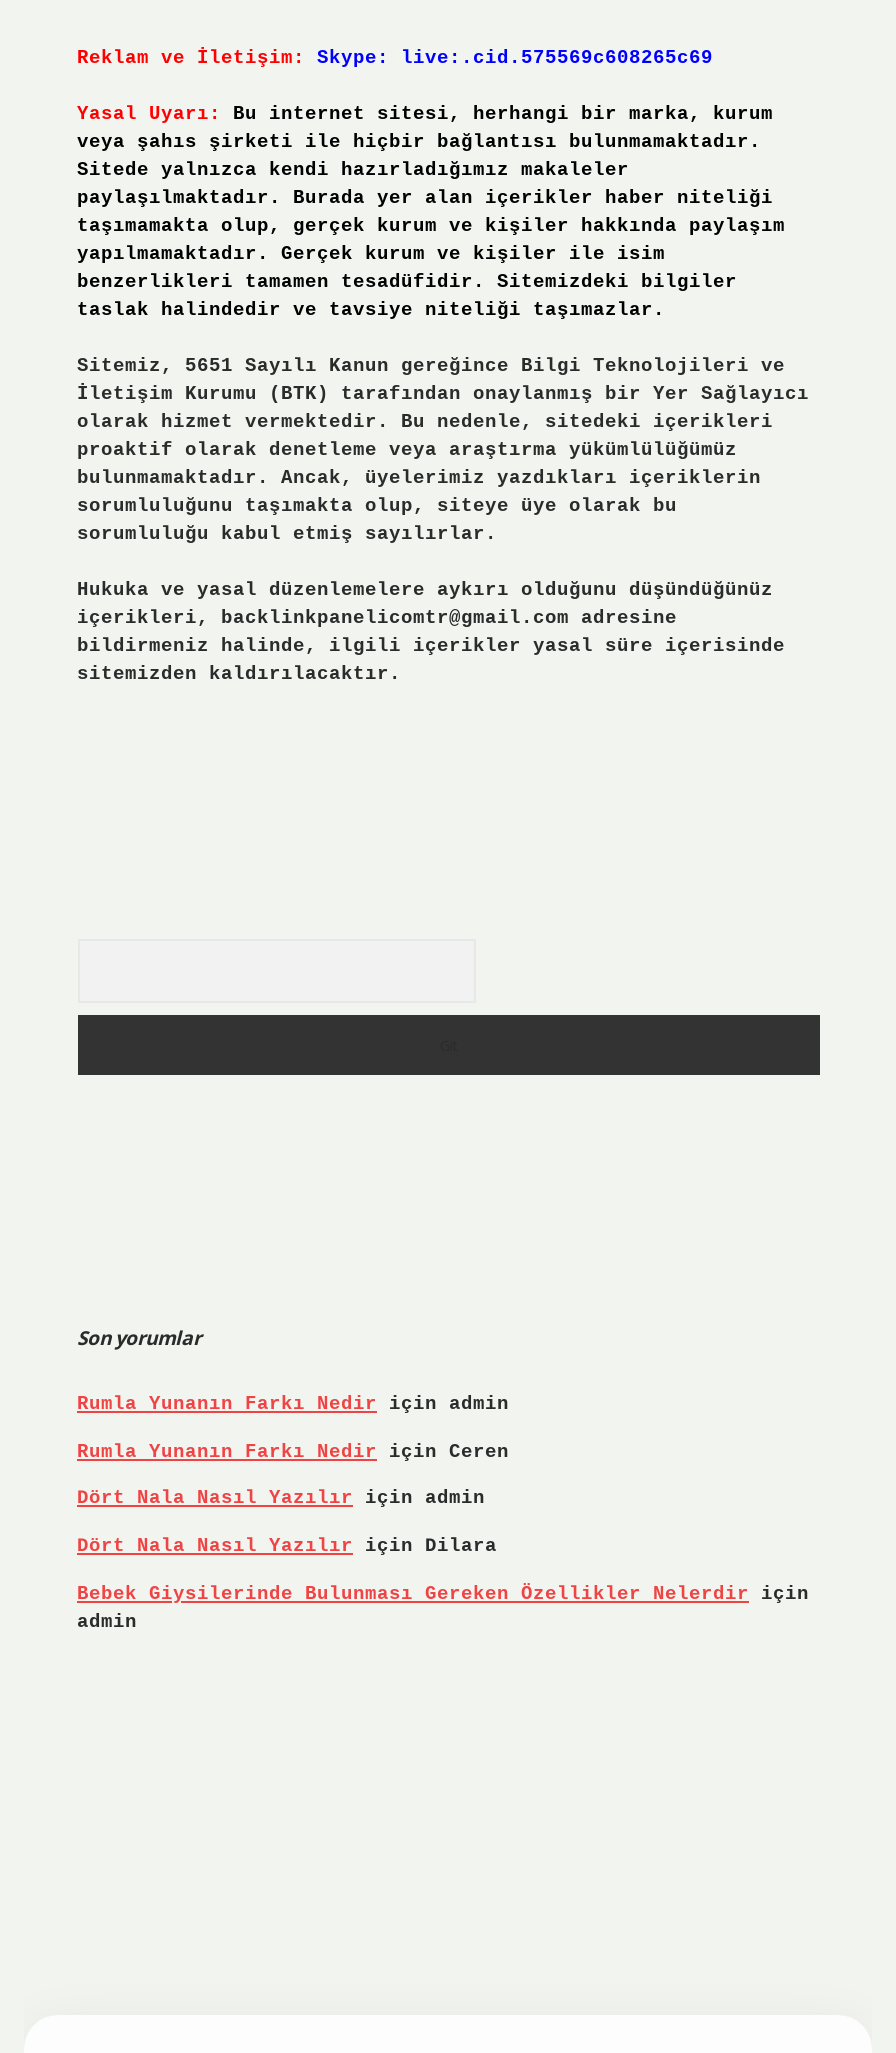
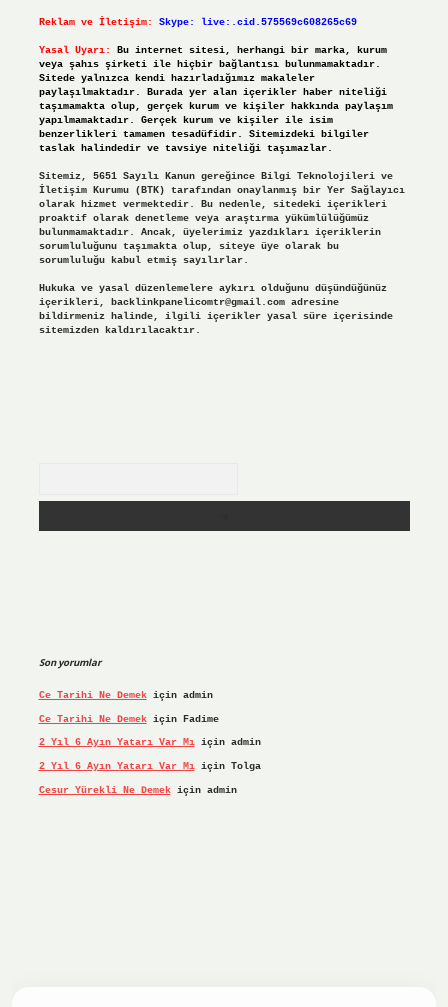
- Rumla Yunanın Farkı Nedir için admin
+ Ce Tarihi Ne Demek için admin

- Rumla Yunanın Farkı Nedir için Ceren
+ Ce Tarihi Ne Demek için Fadime

- Dört Nala Nasıl Yazılır için admin
+ 2 Yıl 6 Ayın Yatarı Var Mı için admin

- Dört Nala Nasıl Yazılır için Dilara
+ 2 Yıl 6 Ayın Yatarı Var Mı için Tolga

- Bebek Giysilerinde Bulunması Gereken Özellikler Nelerdir için
- admin
+ Cesur Yürekli Ne Demek için admin
